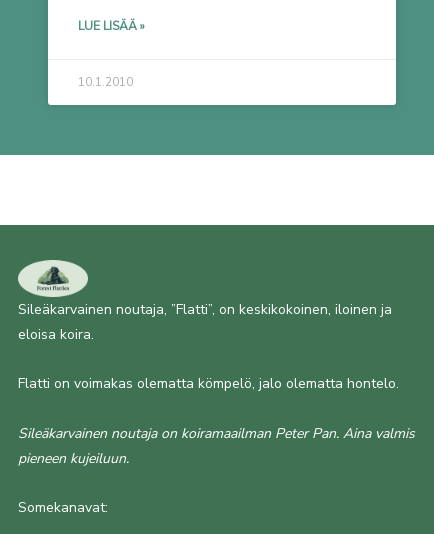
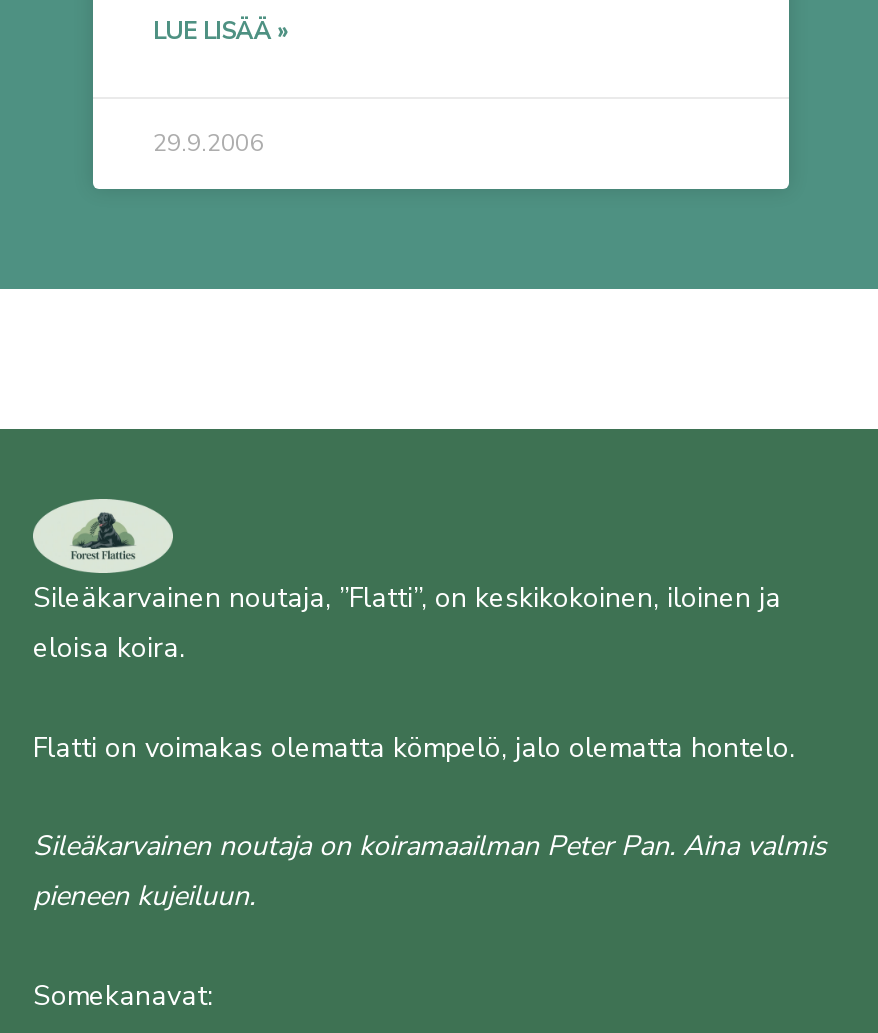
- 10.1.2010
+ 29.9.2006
